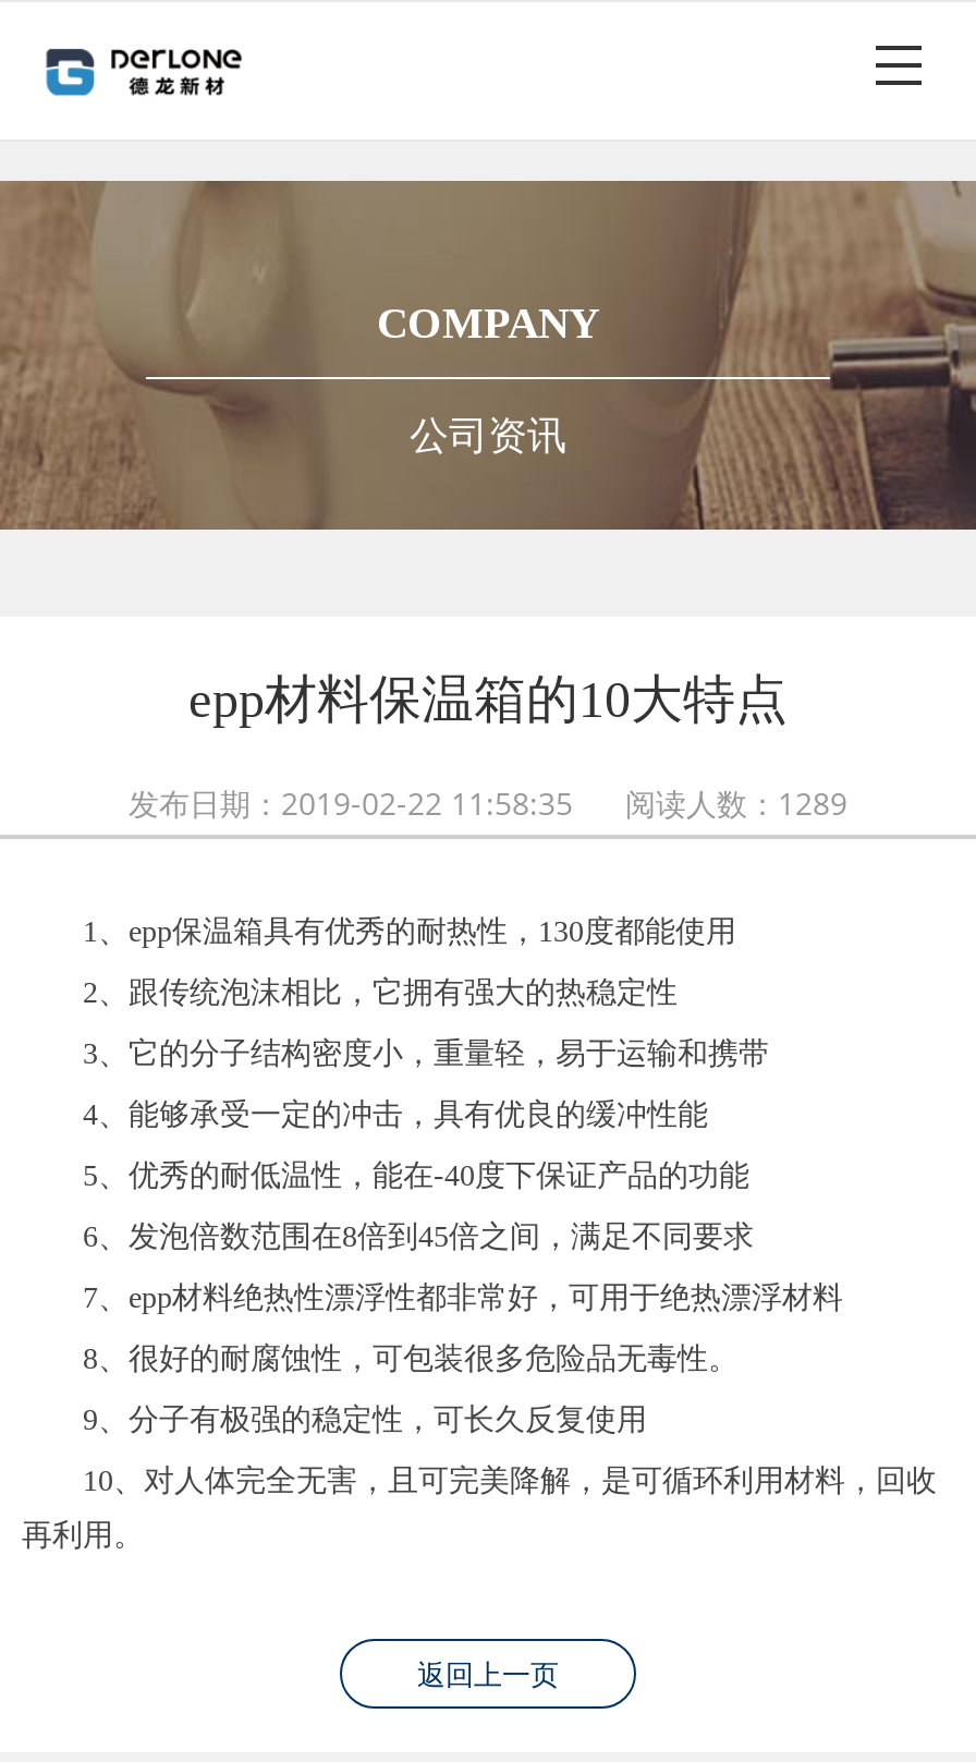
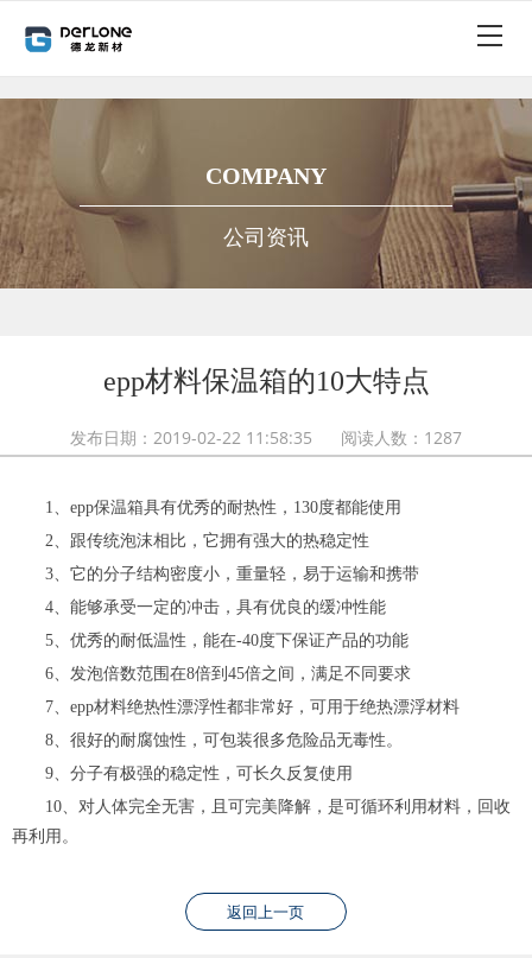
- 发布日期：2019-02-22 11:58:35 阅读人数：1289
+ 发布日期：2019-02-22 11:58:35 阅读人数：1287
